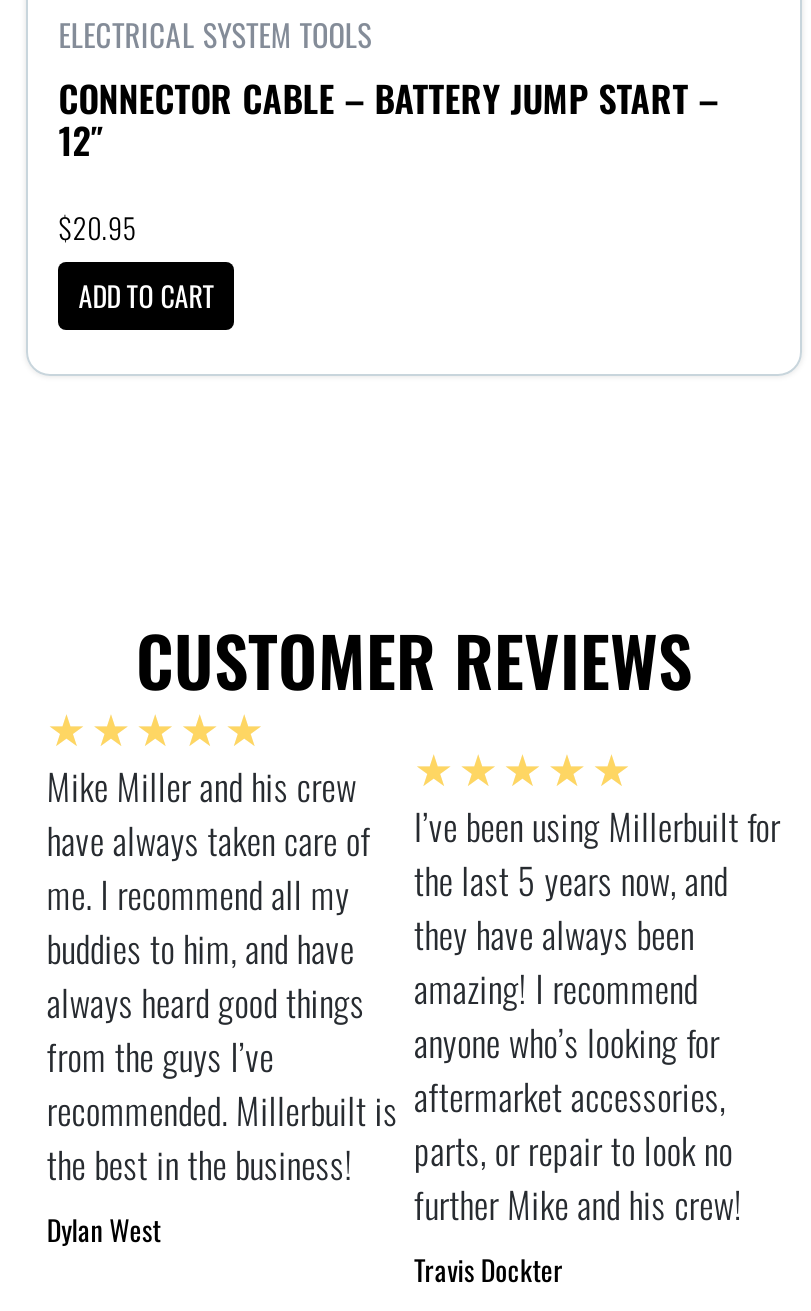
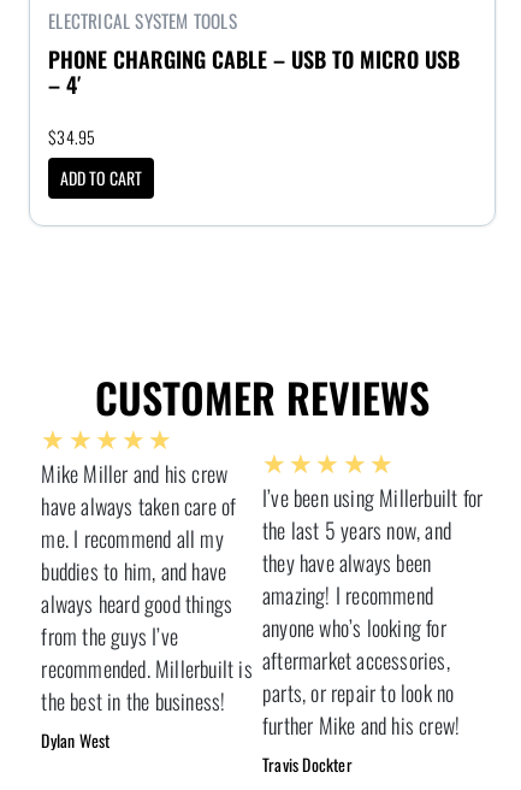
- CONNECTOR CABLE – BATTERY JUMP START –
- 12″
+ PHONE CHARGING CABLE – USB TO MICRO USB
+ – 4′

- $20.95
+ $34.95
